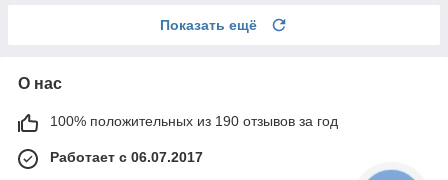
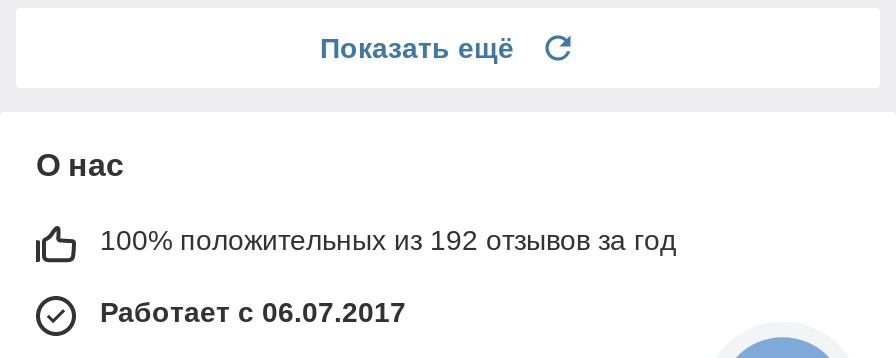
- 100% положительных из 190 отзывов за год
+ 100% положительных из 192 отзывов за год
